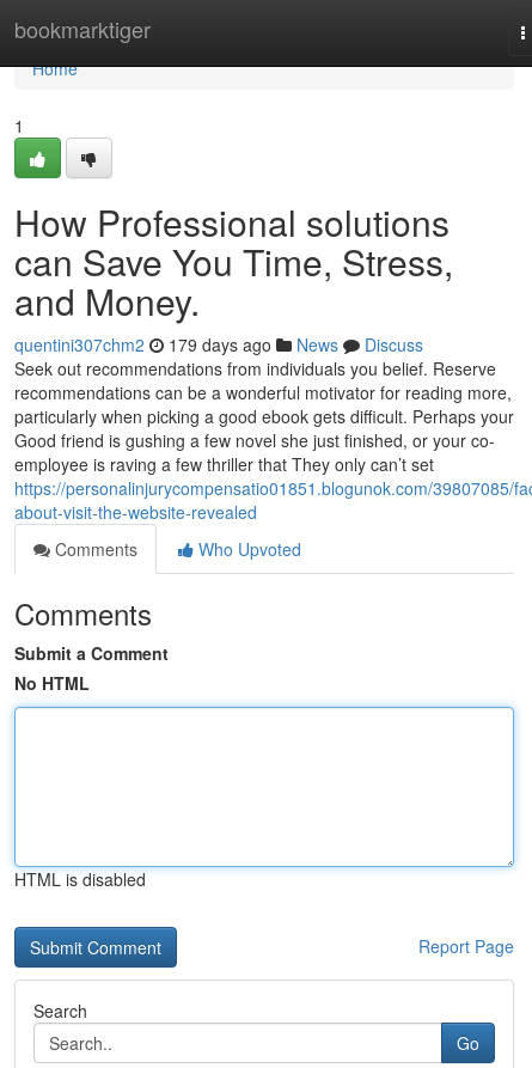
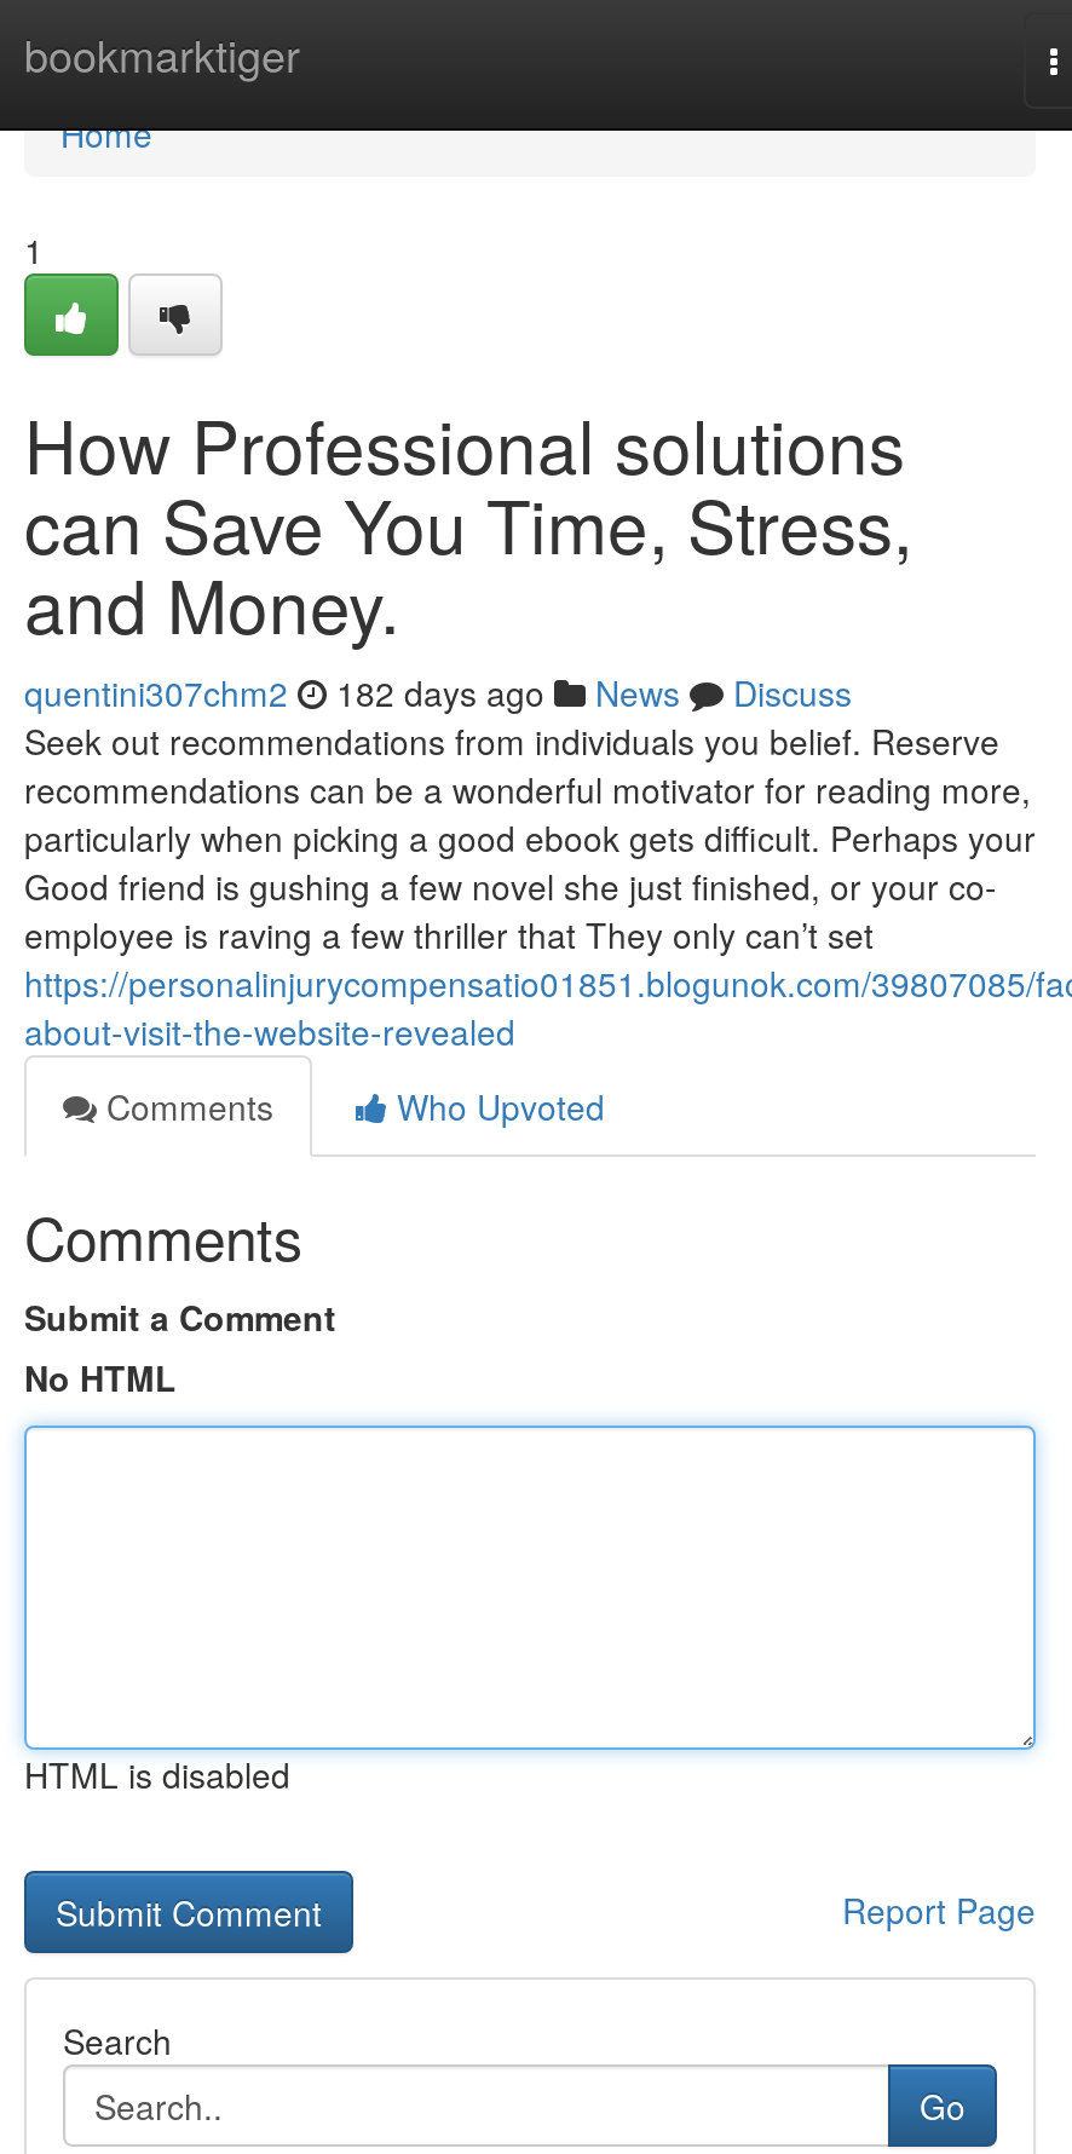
- quentini307chm2 179 days ago News Discuss
+ quentini307chm2 182 days ago News Discuss
